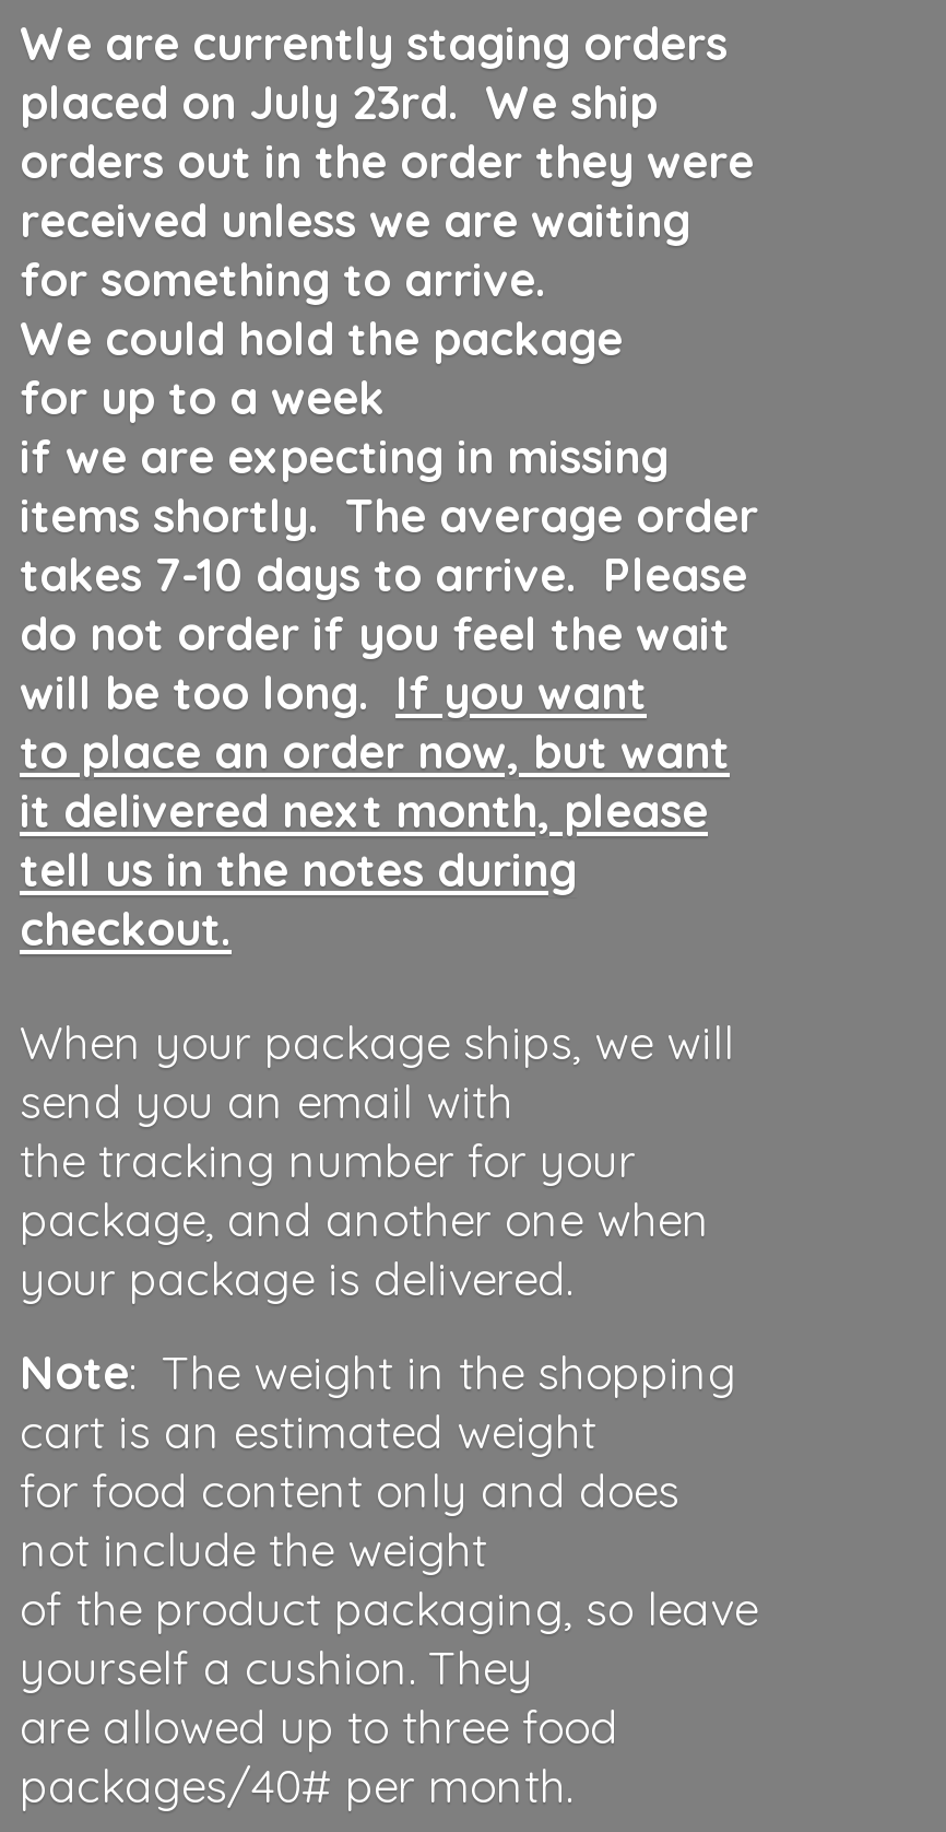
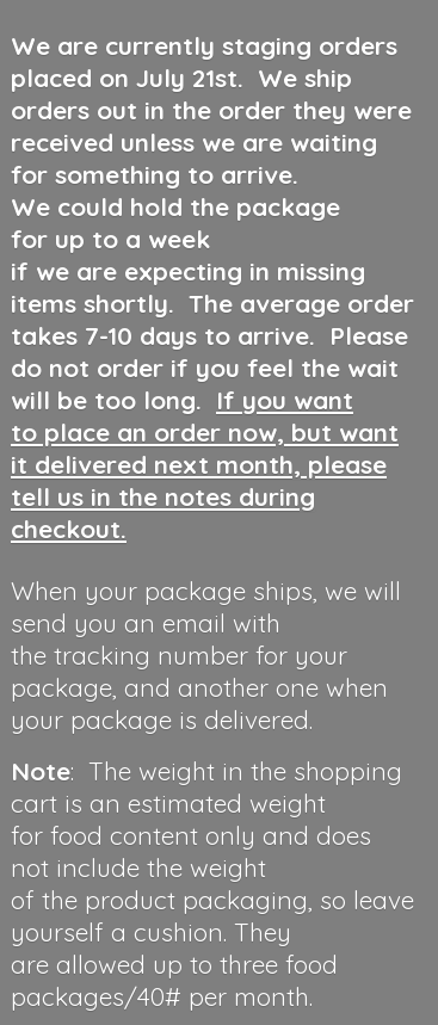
- placed on July 23rd. We ship
+ placed on July 21st. We ship
